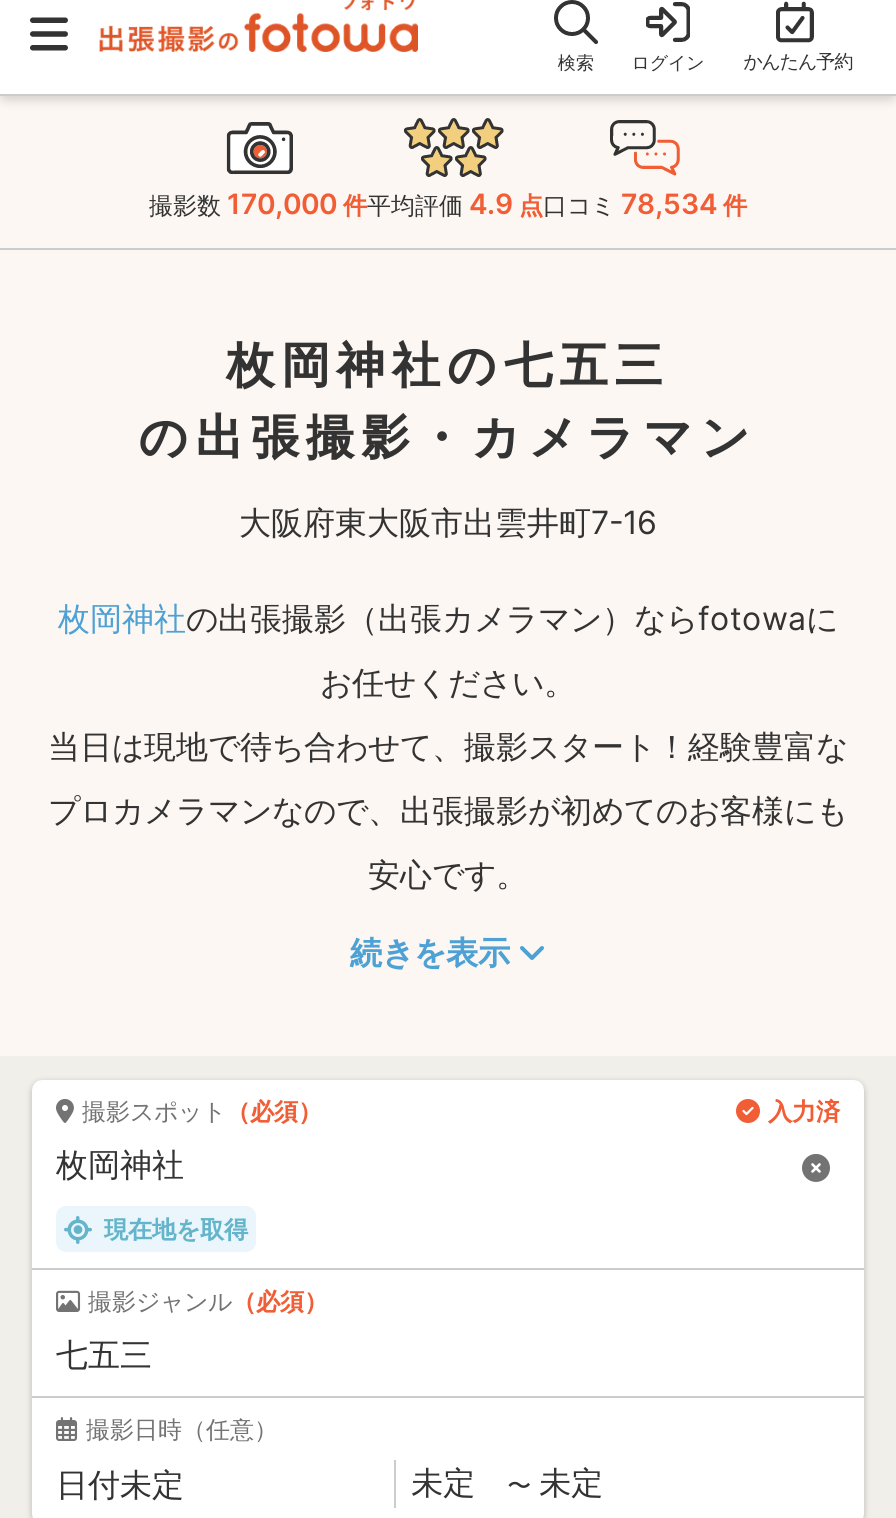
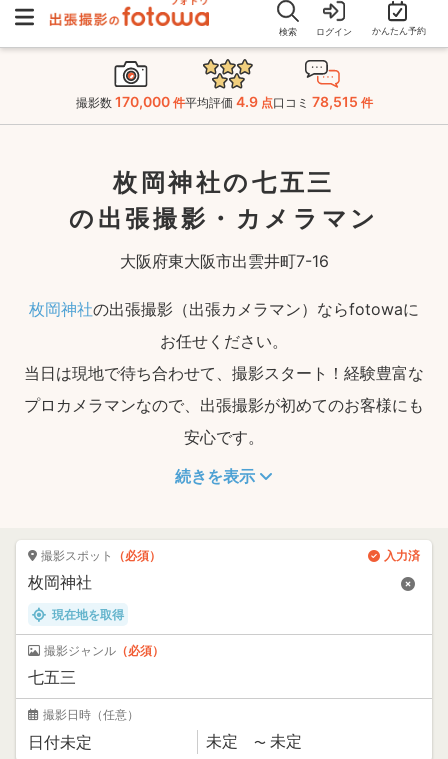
- 撮影数 170,000 件平均評価 4.9 点口コミ 78,534 件
+ 撮影数 170,000 件平均評価 4.9 点口コミ 78,515 件
